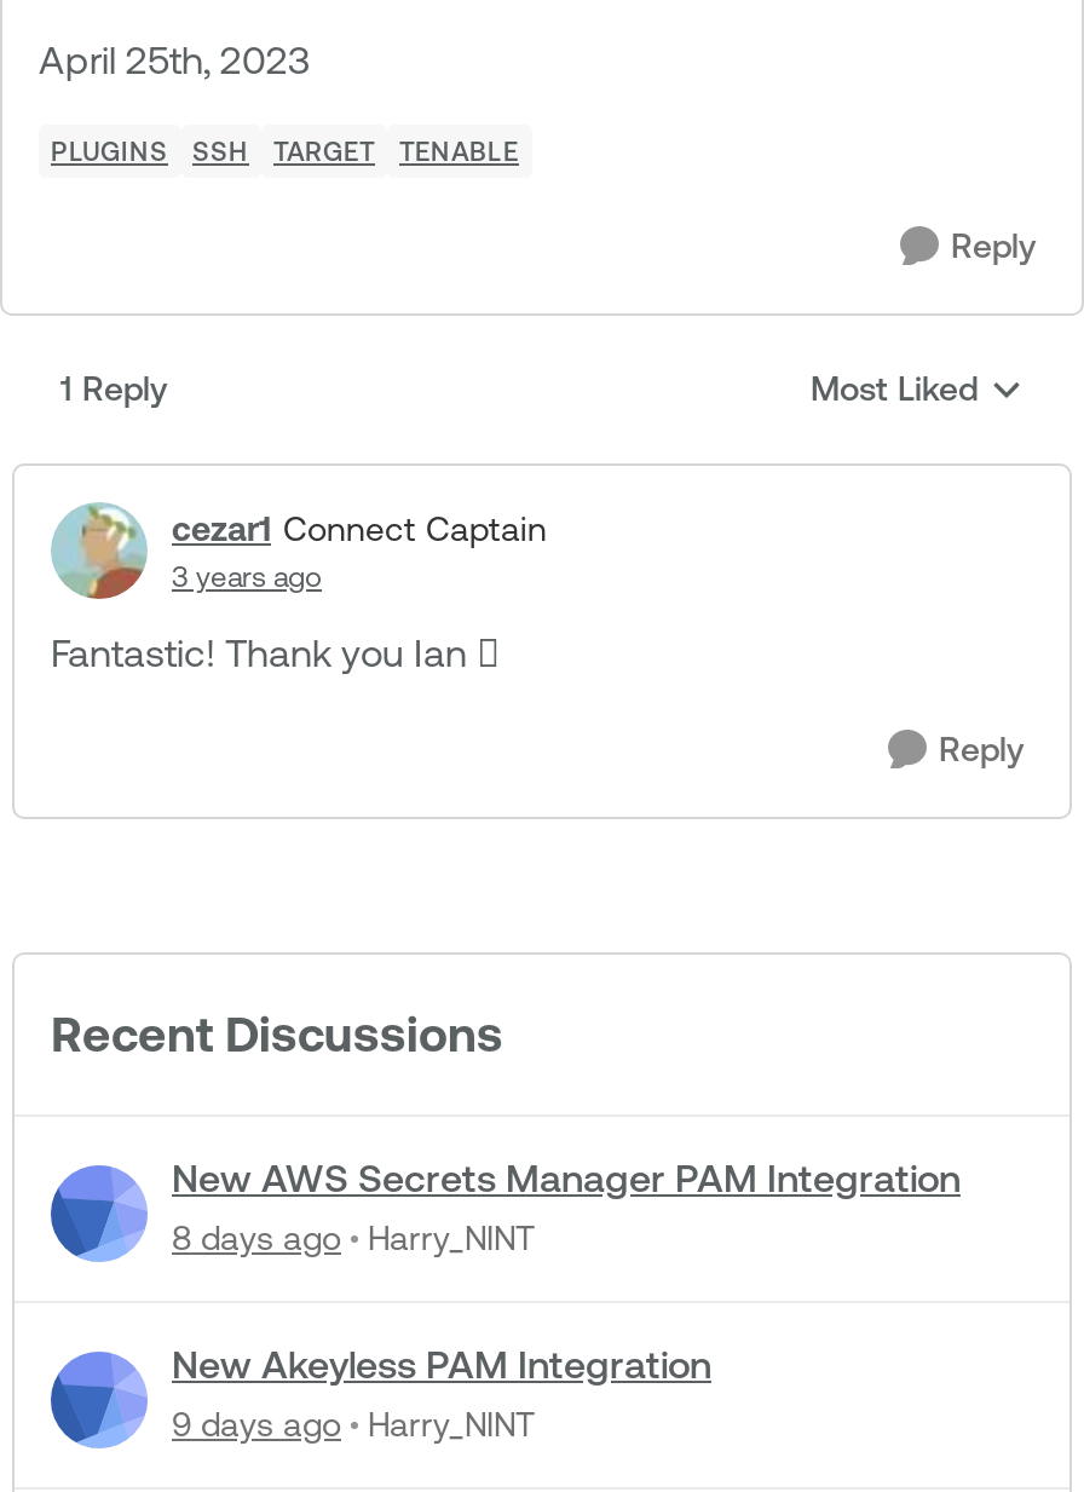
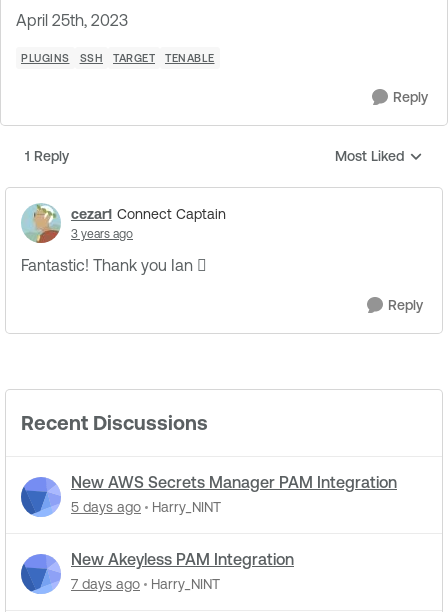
- 8 days ago Harry_NINT
+ 5 days ago Harry_NINT

- 9 days ago Harry_NINT
+ 7 days ago Harry_NINT
